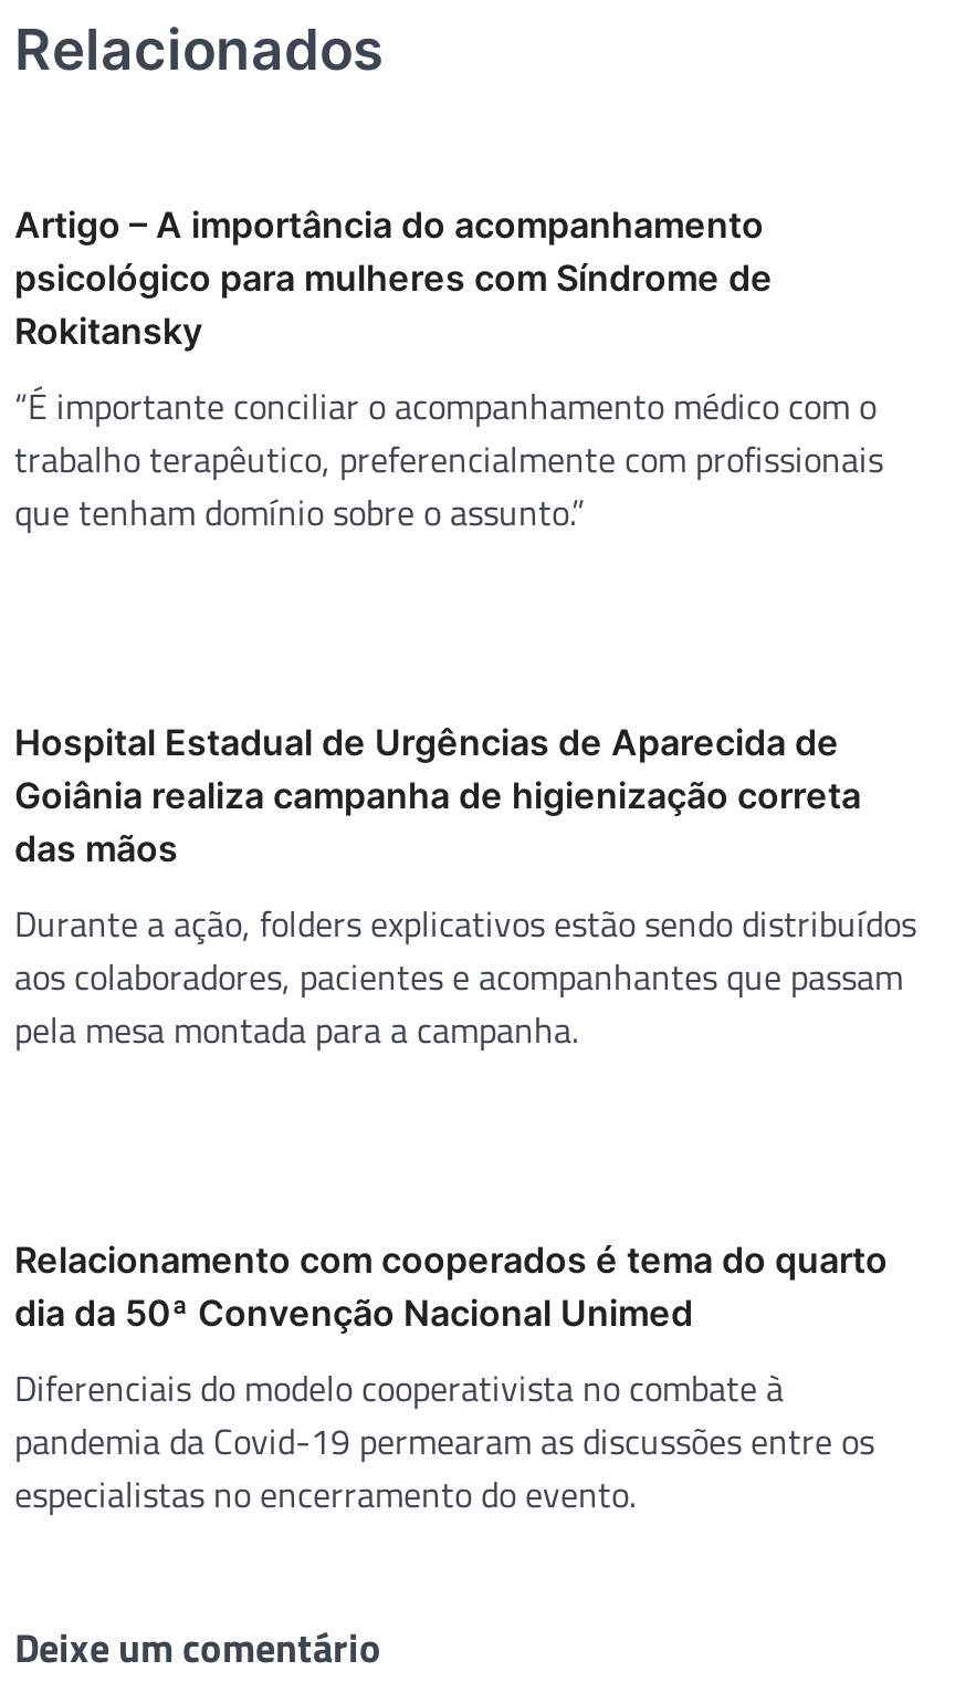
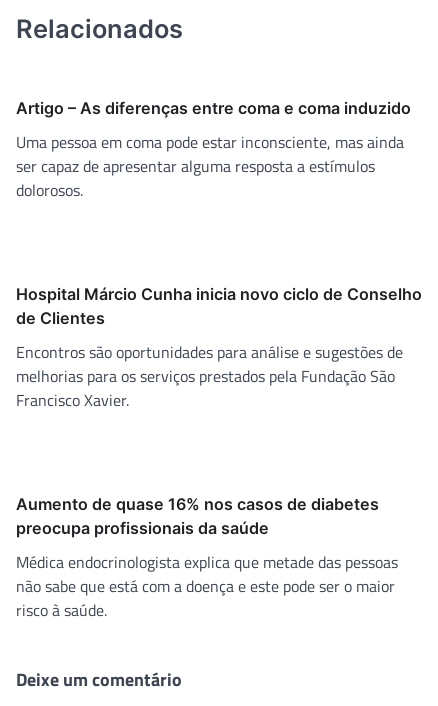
- Artigo – A importância do acompanhamento
- psicológico para mulheres com Síndrome de
- Rokitansky
+ Artigo – As diferenças entre coma e coma induzido

- “É importante conciliar o acompanhamento médico com o
- trabalho terapêutico, preferencialmente com profissionais
- que tenham domínio sobre o assunto.”
+ Uma pessoa em coma pode estar inconsciente, mas ainda
+ ser capaz de apresentar alguma resposta a estímulos
+ dolorosos.

- Hospital Estadual de Urgências de Aparecida de
- Goiânia realiza campanha de higienização correta
- das mãos
+ Hospital Márcio Cunha inicia novo ciclo de Conselho
+ de Clientes

- Durante a ação, folders explicativos estão sendo distribuídos
- aos colaboradores, pacientes e acompanhantes que passam
- pela mesa montada para a campanha.
+ Encontros são oportunidades para análise e sugestões de
+ melhorias para os serviços prestados pela Fundação São
+ Francisco Xavier.

- Relacionamento com cooperados é tema do quarto
- dia da 50ª Convenção Nacional Unimed
+ Aumento de quase 16% nos casos de diabetes
+ preocupa profissionais da saúde

- Diferenciais do modelo cooperativista no combate à
- pandemia da Covid-19 permearam as discussões entre os
- especialistas no encerramento do evento.
+ Médica endocrinologista explica que metade das pessoas
+ não sabe que está com a doença e este pode ser o maior
+ risco à saúde.
